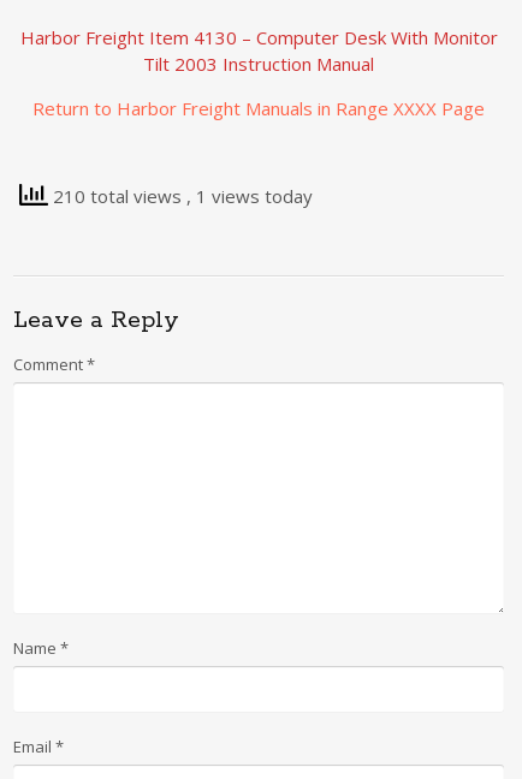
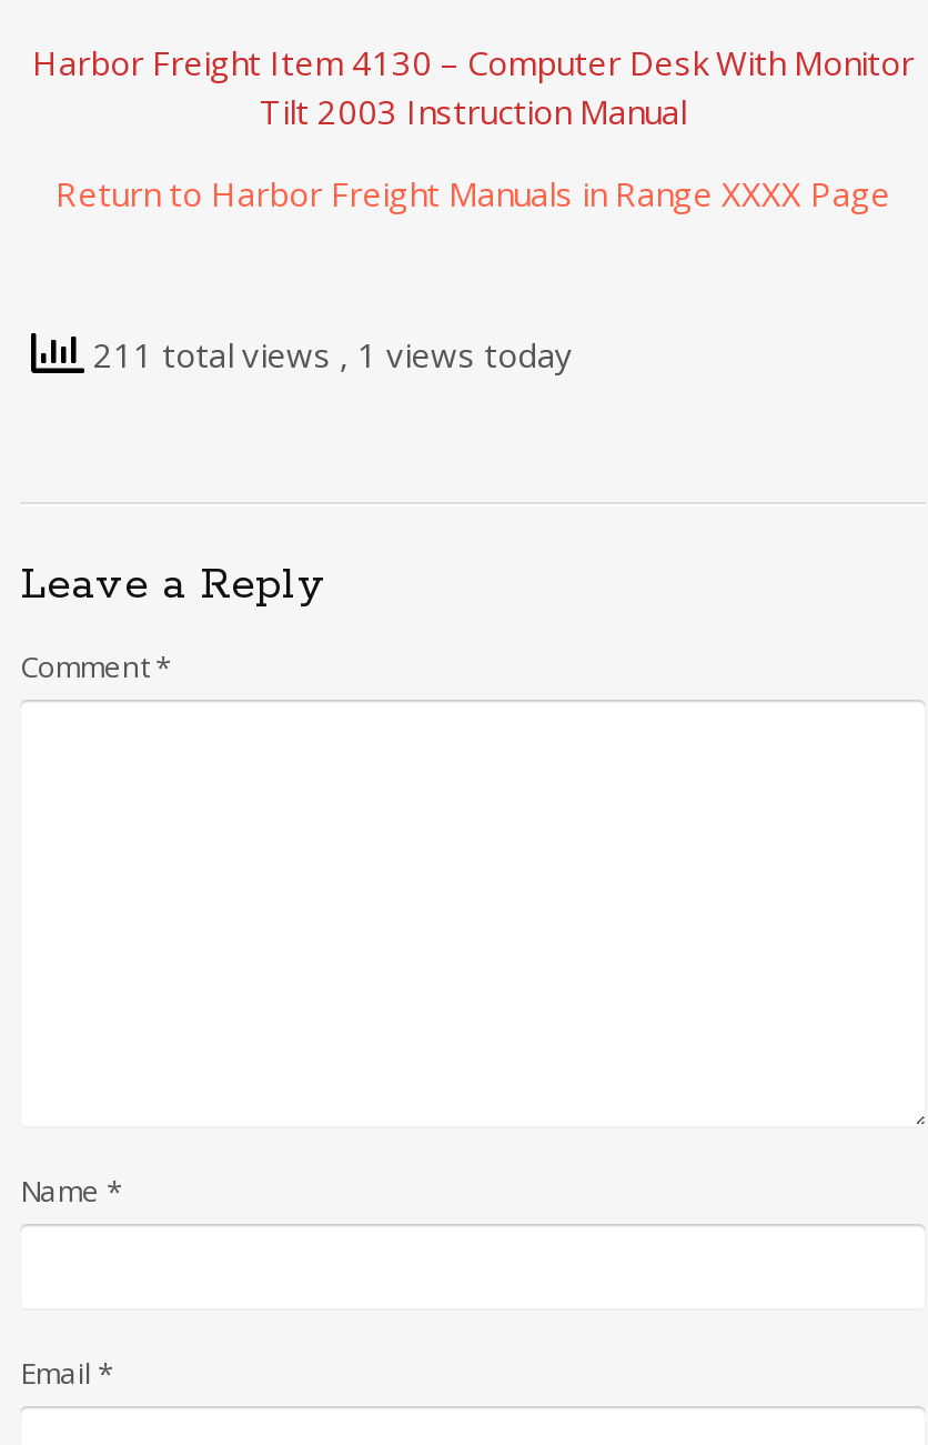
- 210 total views, 1 views today
+ 211 total views, 1 views today
